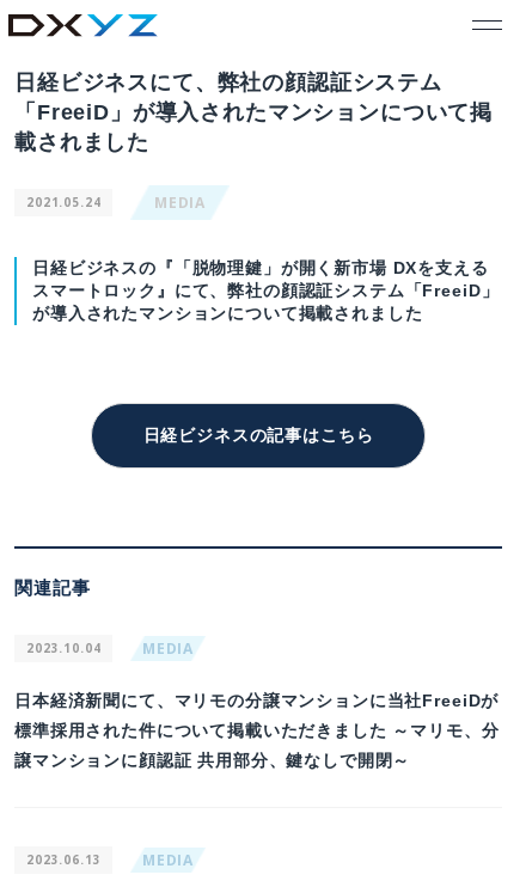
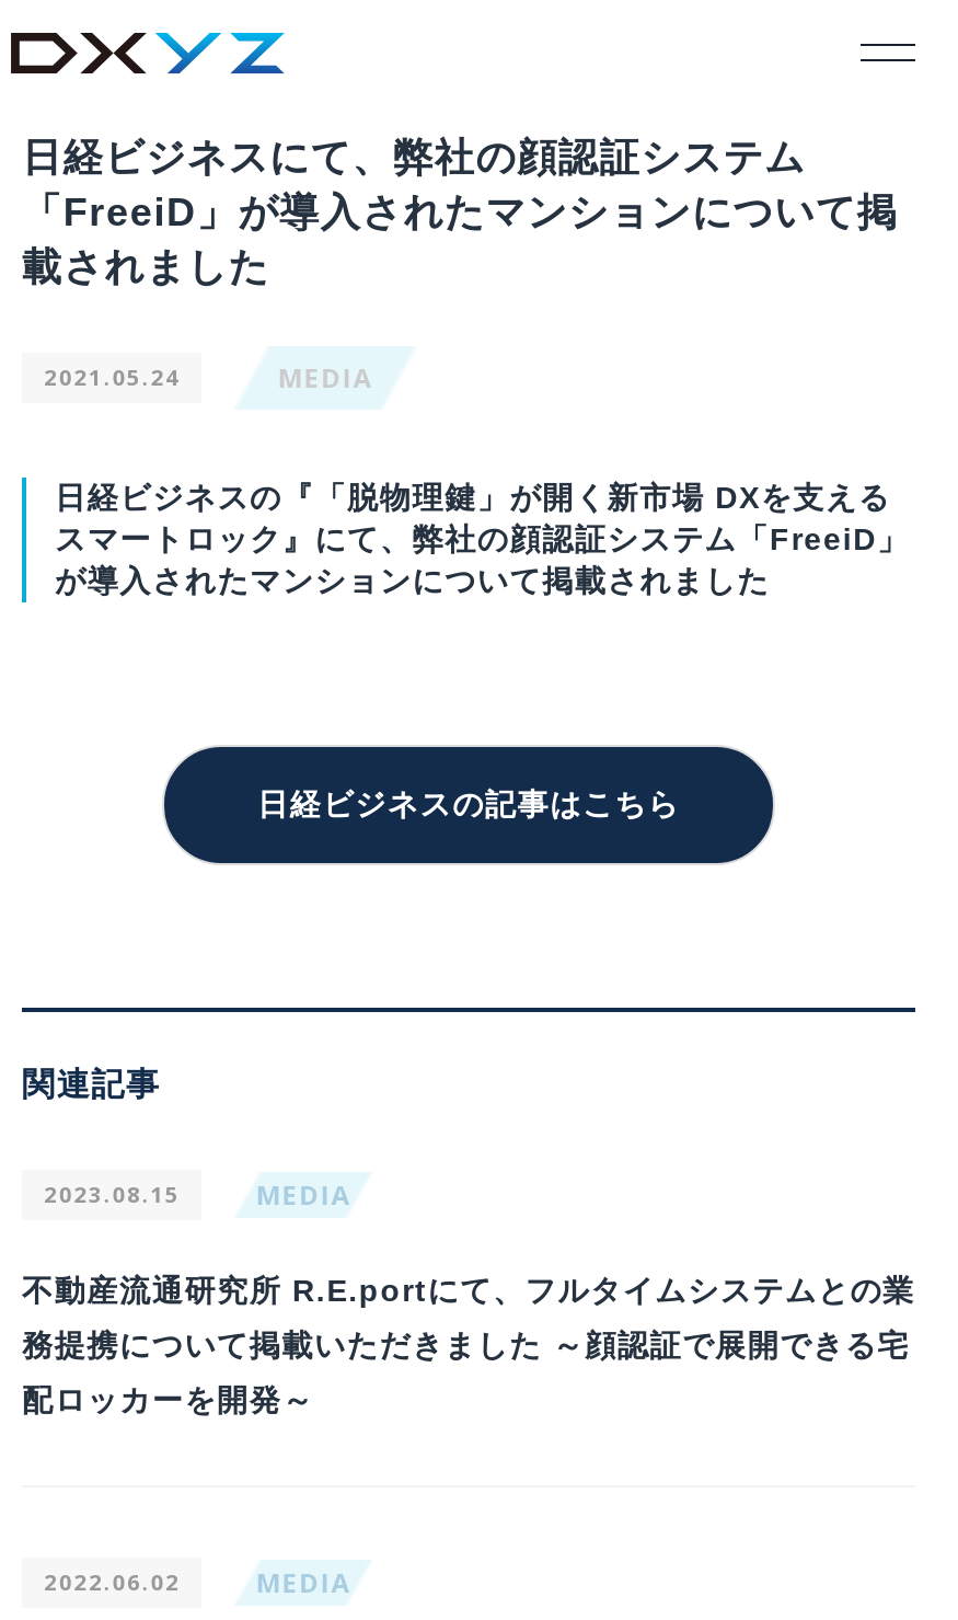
- 2023.10.04
+ 2023.08.15

- 日本経済新聞にて、マリモの分譲マンションに当社FreeiDが
+ 不動産流通研究所 R.E.portにて、フルタイムシステムとの業

- 標準採用された件について掲載いただきました ～マリモ、分
+ 務提携について掲載いただきました ～顔認証で展開できる宅

- 譲マンションに顔認証 共用部分、鍵なしで開閉～
+ 配ロッカーを開発～

- 2023.06.13
+ 2022.06.02
